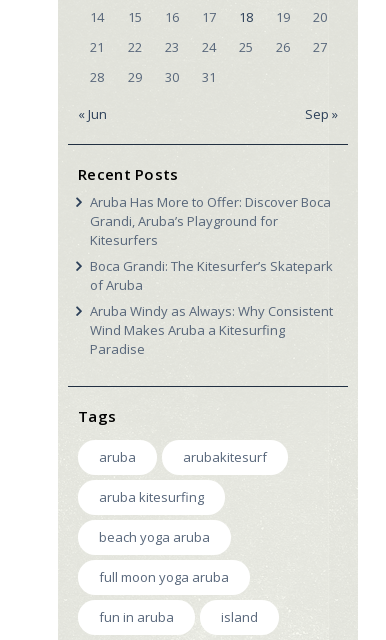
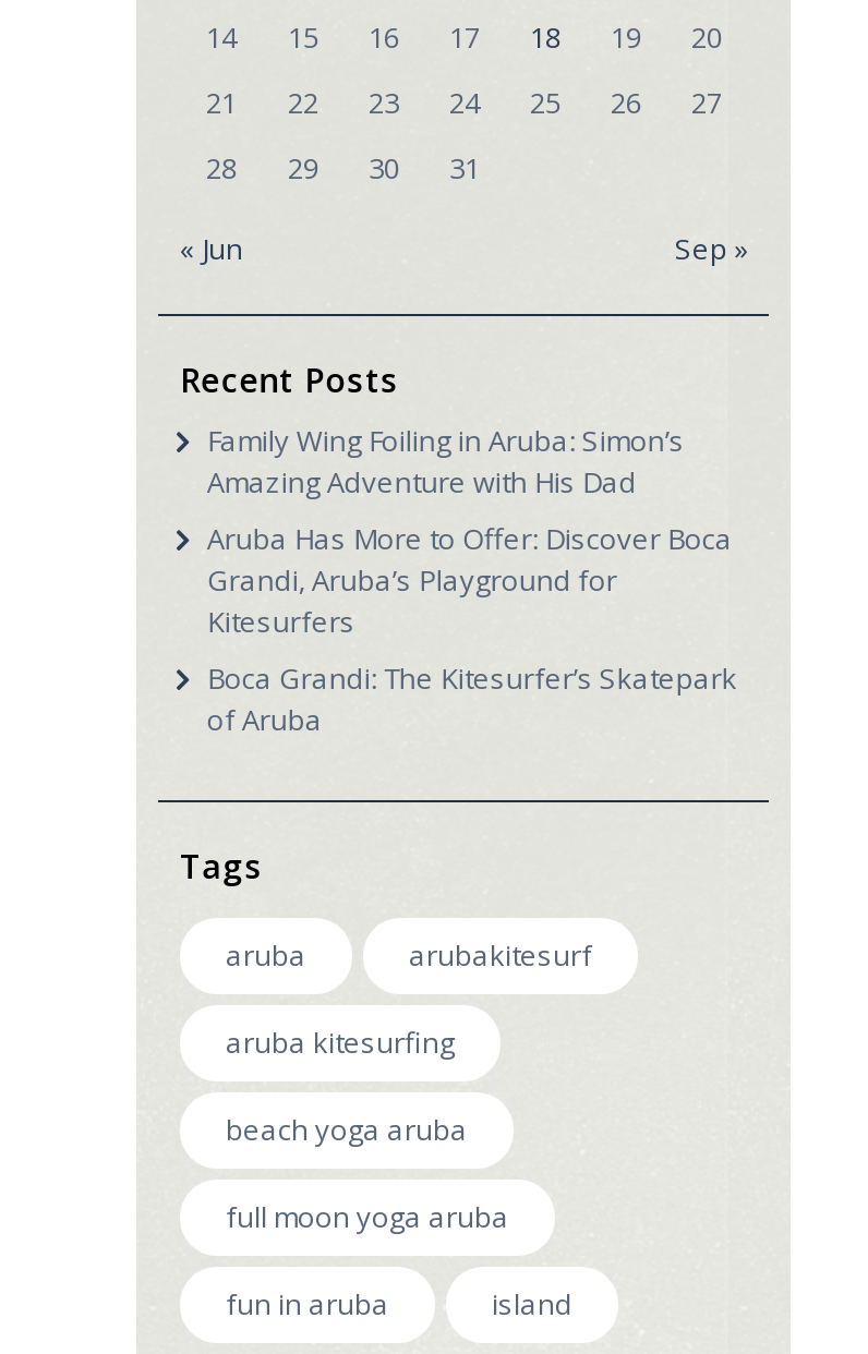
+ Family Wing Foiling in Aruba: Simon’s
+ Amazing Adventure with His Dad

moved down: Aruba Has More to Offer: Discover Boca | Grandi, Aruba’s Playground for | Kitesurfers | Boca Grandi: The Kitesurfer’s Skatepark | of Aruba

- Aruba Windy as Always: Why Consistent
- Wind Makes Aruba a Kitesurfing
- Paradise
